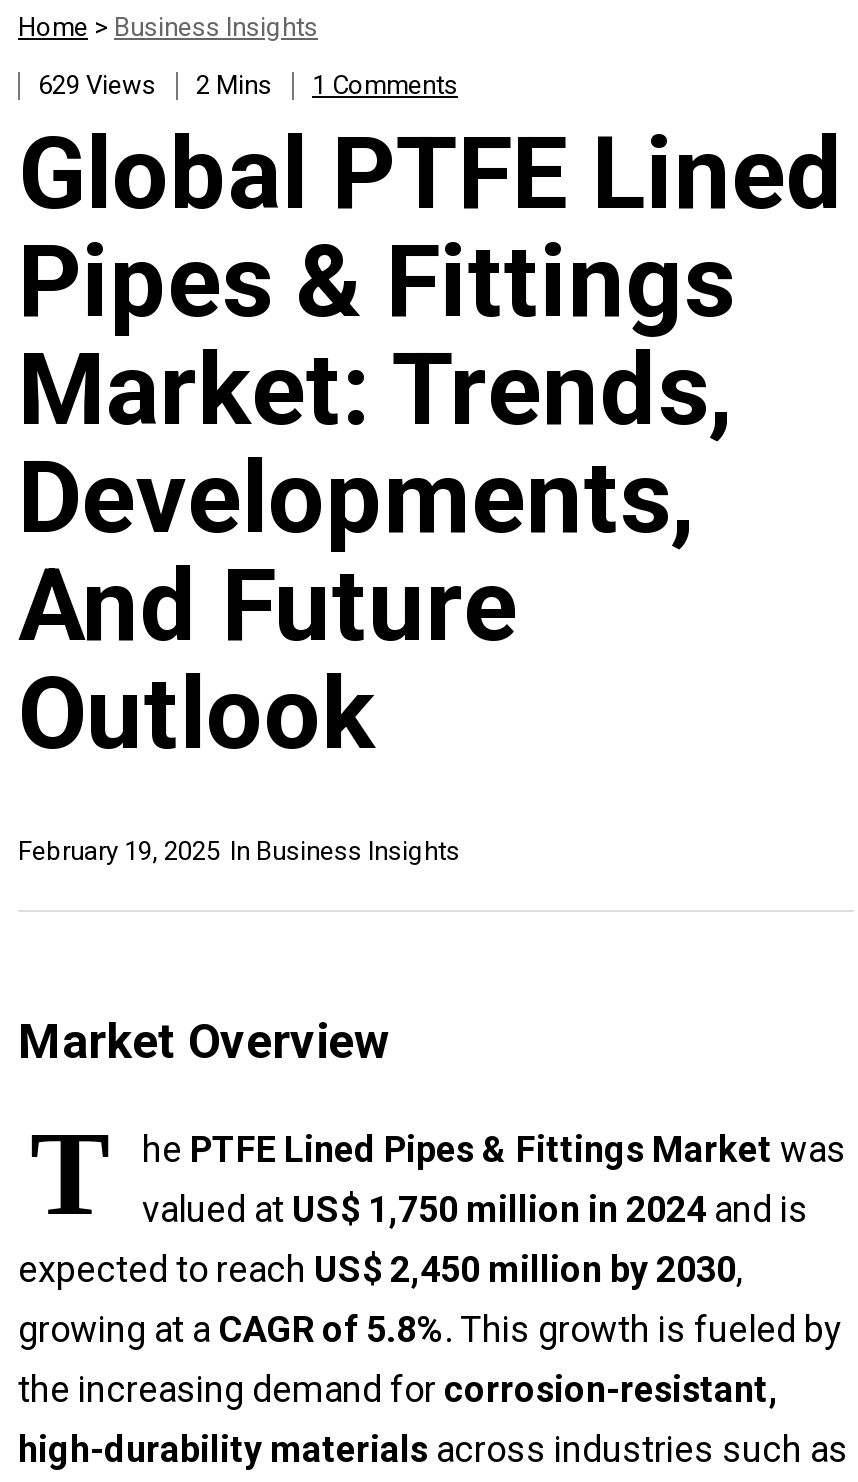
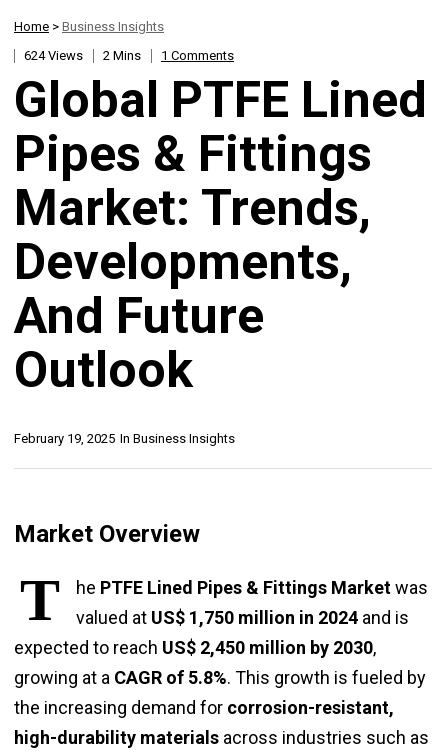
- 629 Views 2 Mins 1 Comments
+ 624 Views 2 Mins 1 Comments
